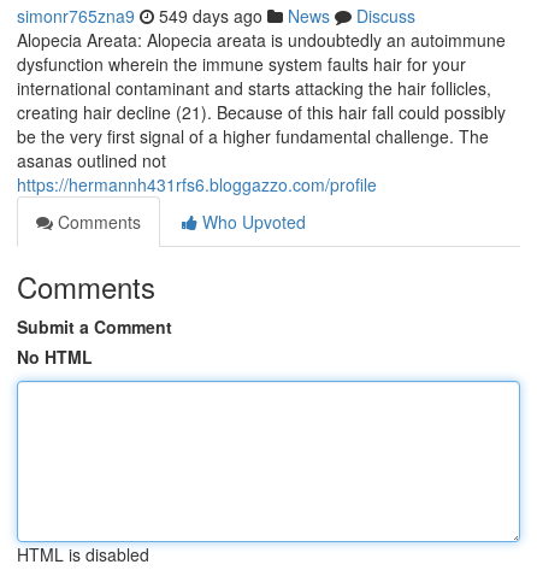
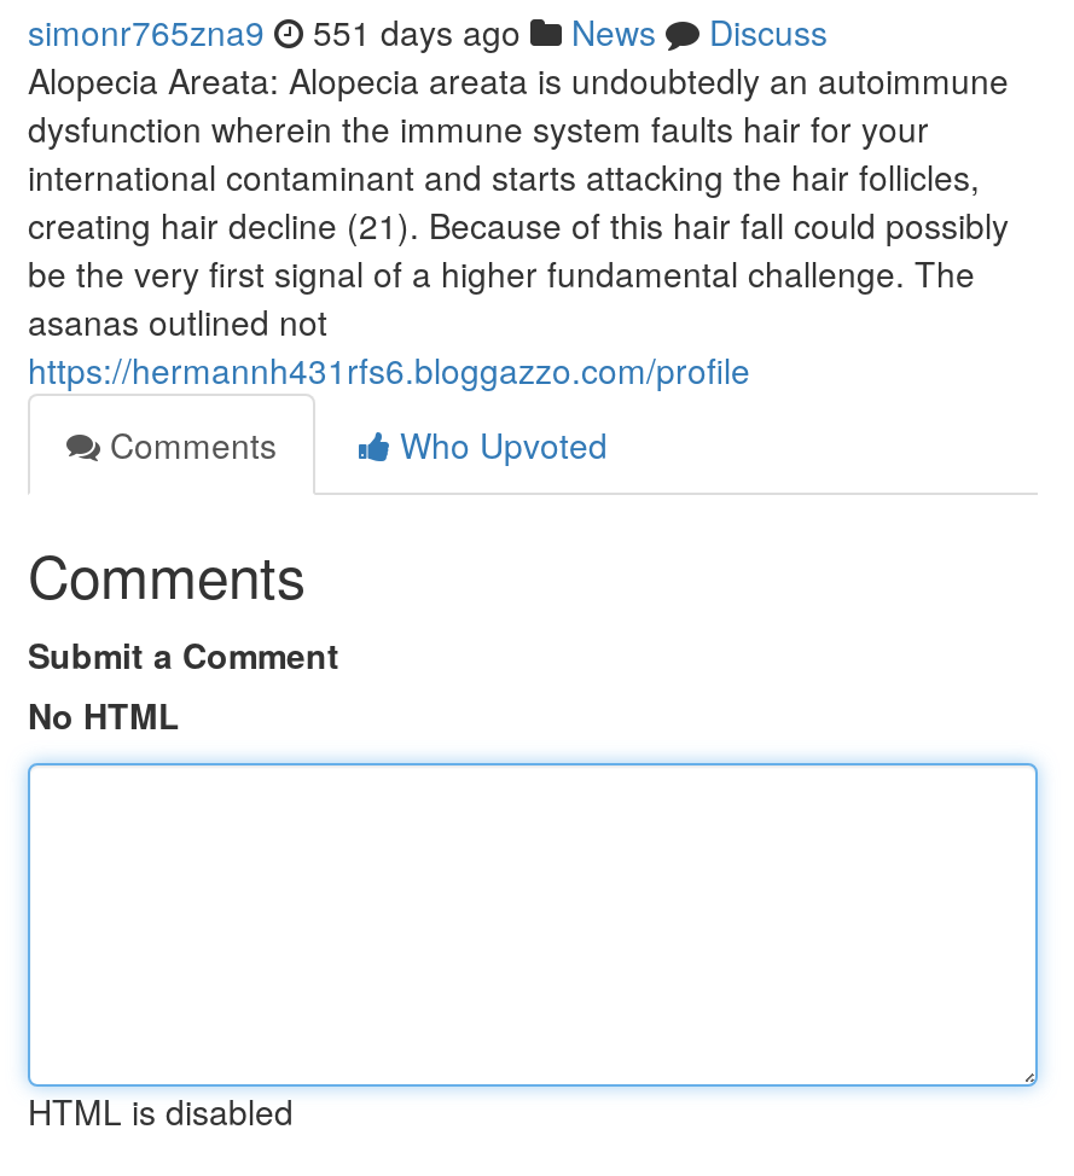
- simonr765zna9 549 days ago News Discuss
+ simonr765zna9 551 days ago News Discuss
